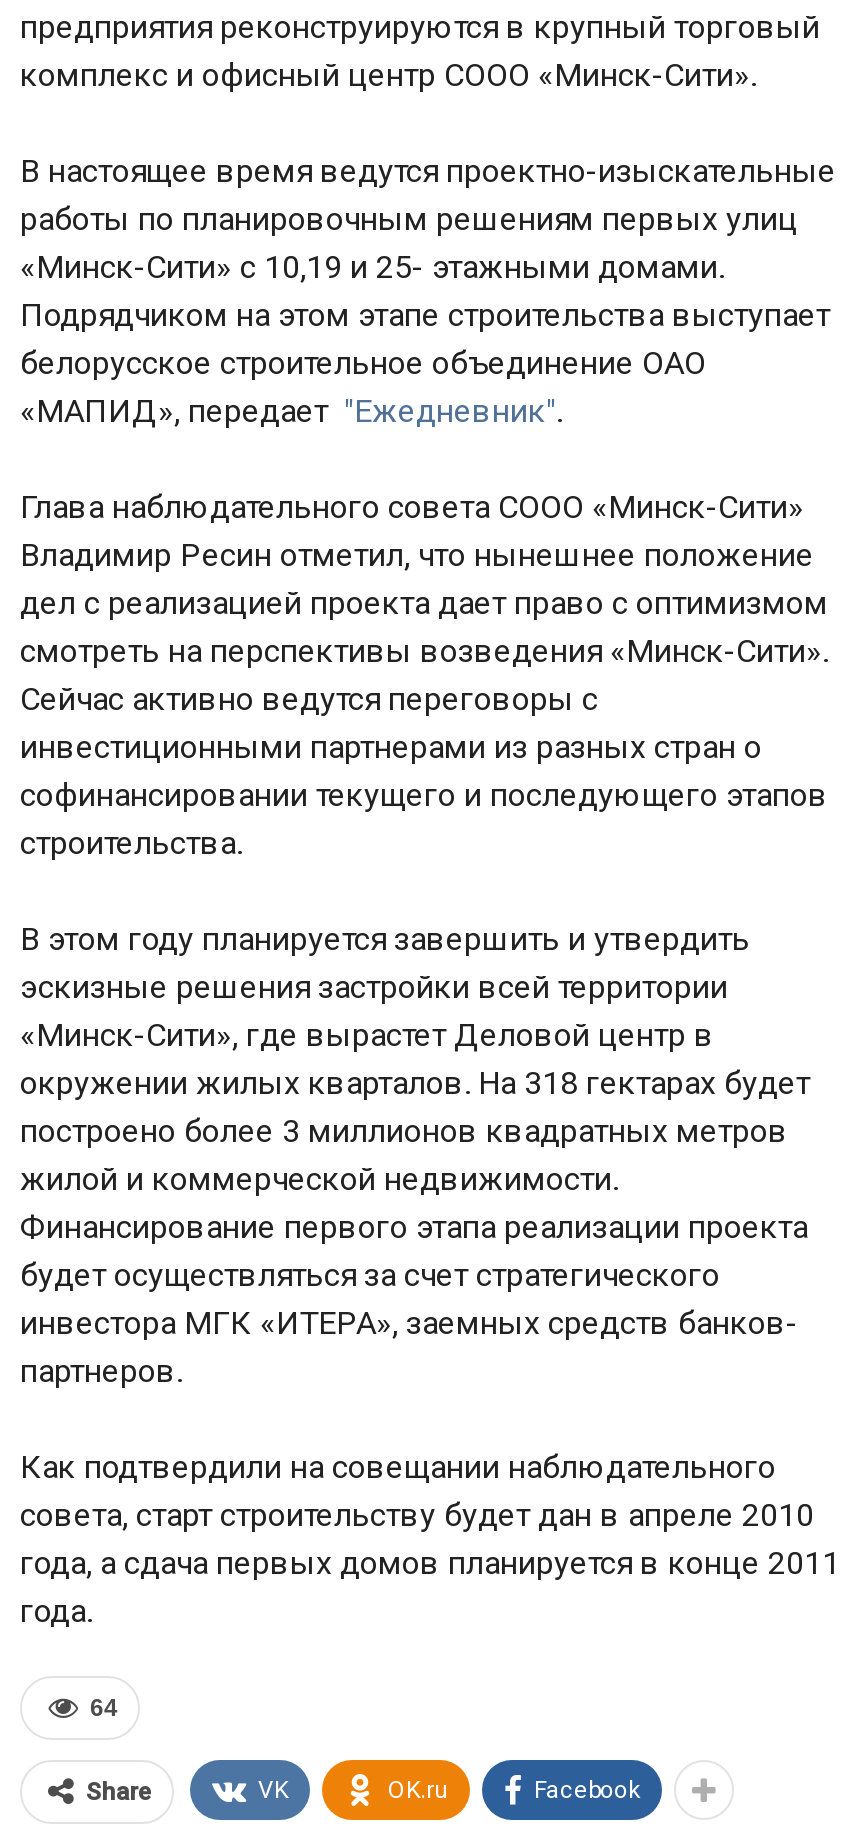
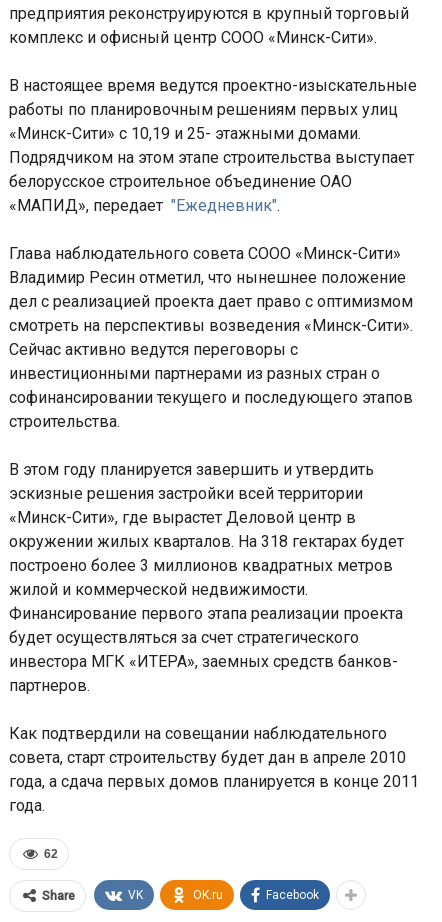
- 64
+ 62
